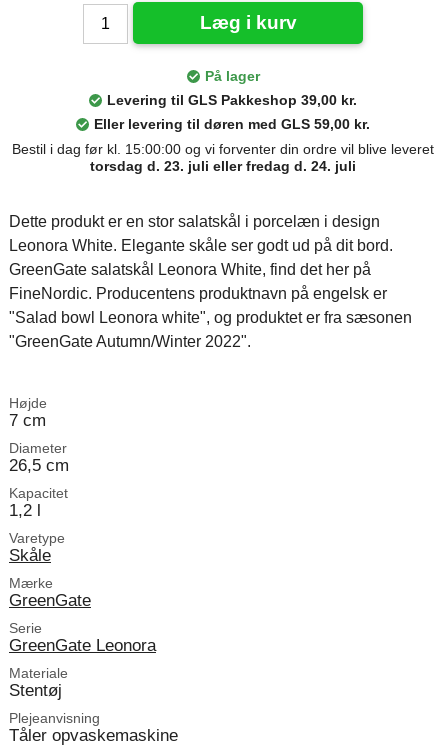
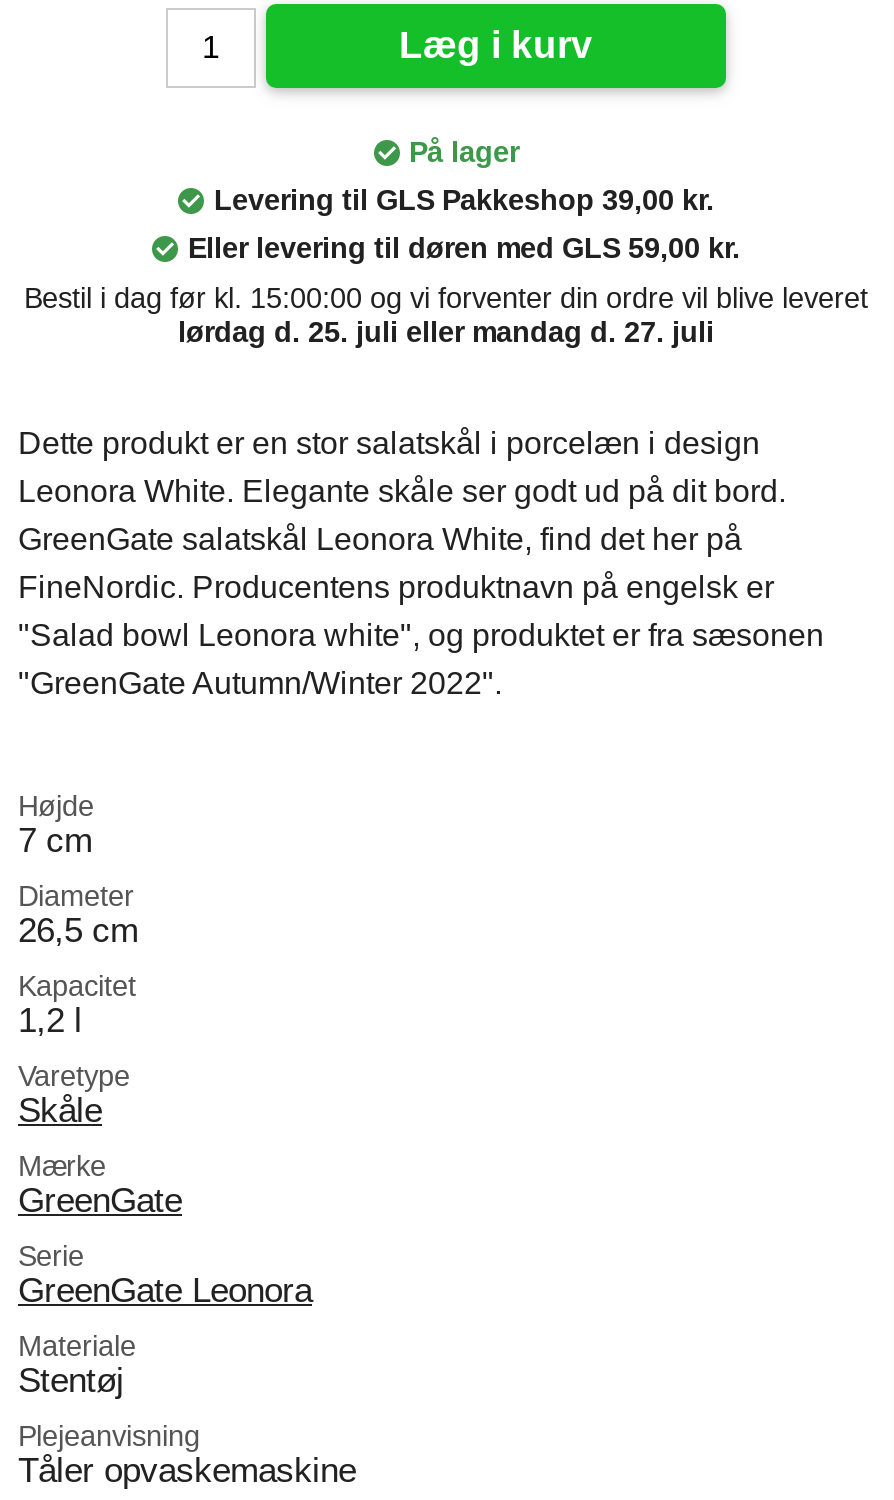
- torsdag d. 23. juli eller fredag d. 24. juli
+ lørdag d. 25. juli eller mandag d. 27. juli
